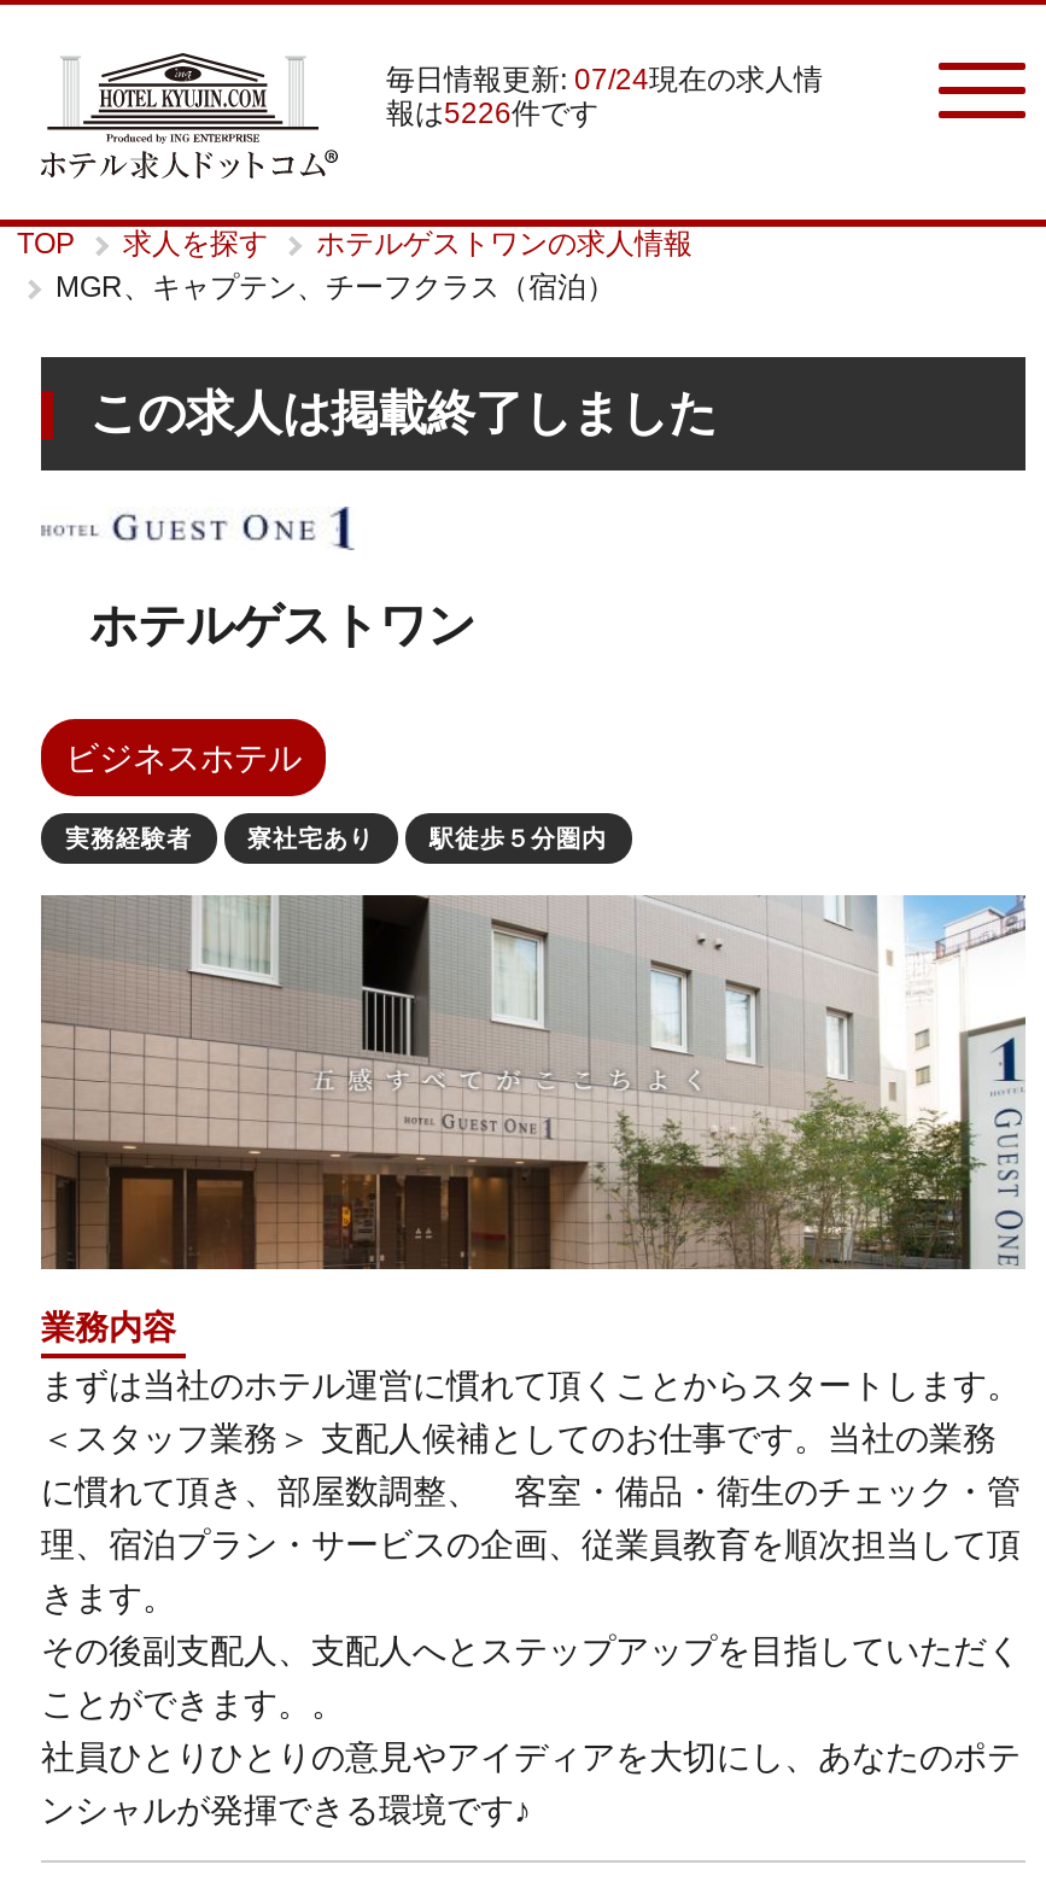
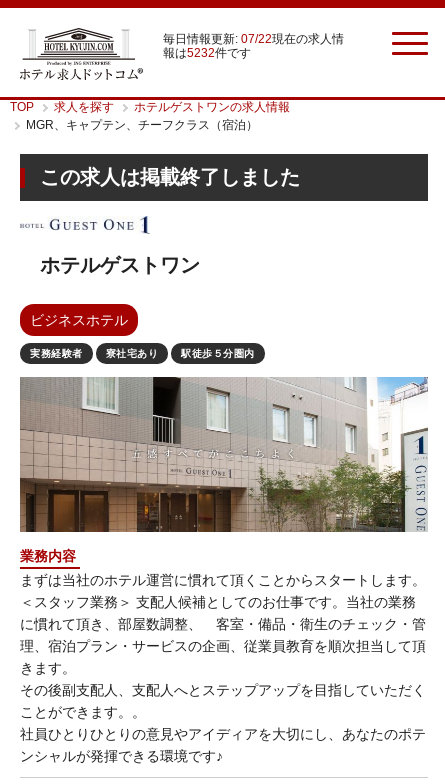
- 毎日情報更新: 07/24現在の求人情
+ 毎日情報更新: 07/22現在の求人情

- 報は5226件です
+ 報は5232件です
